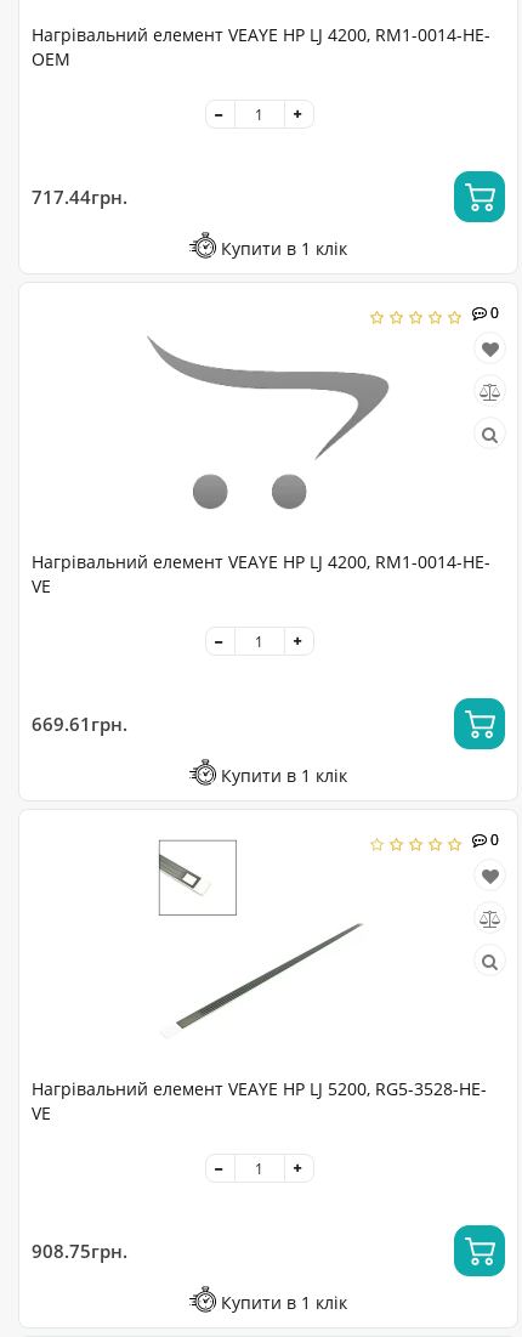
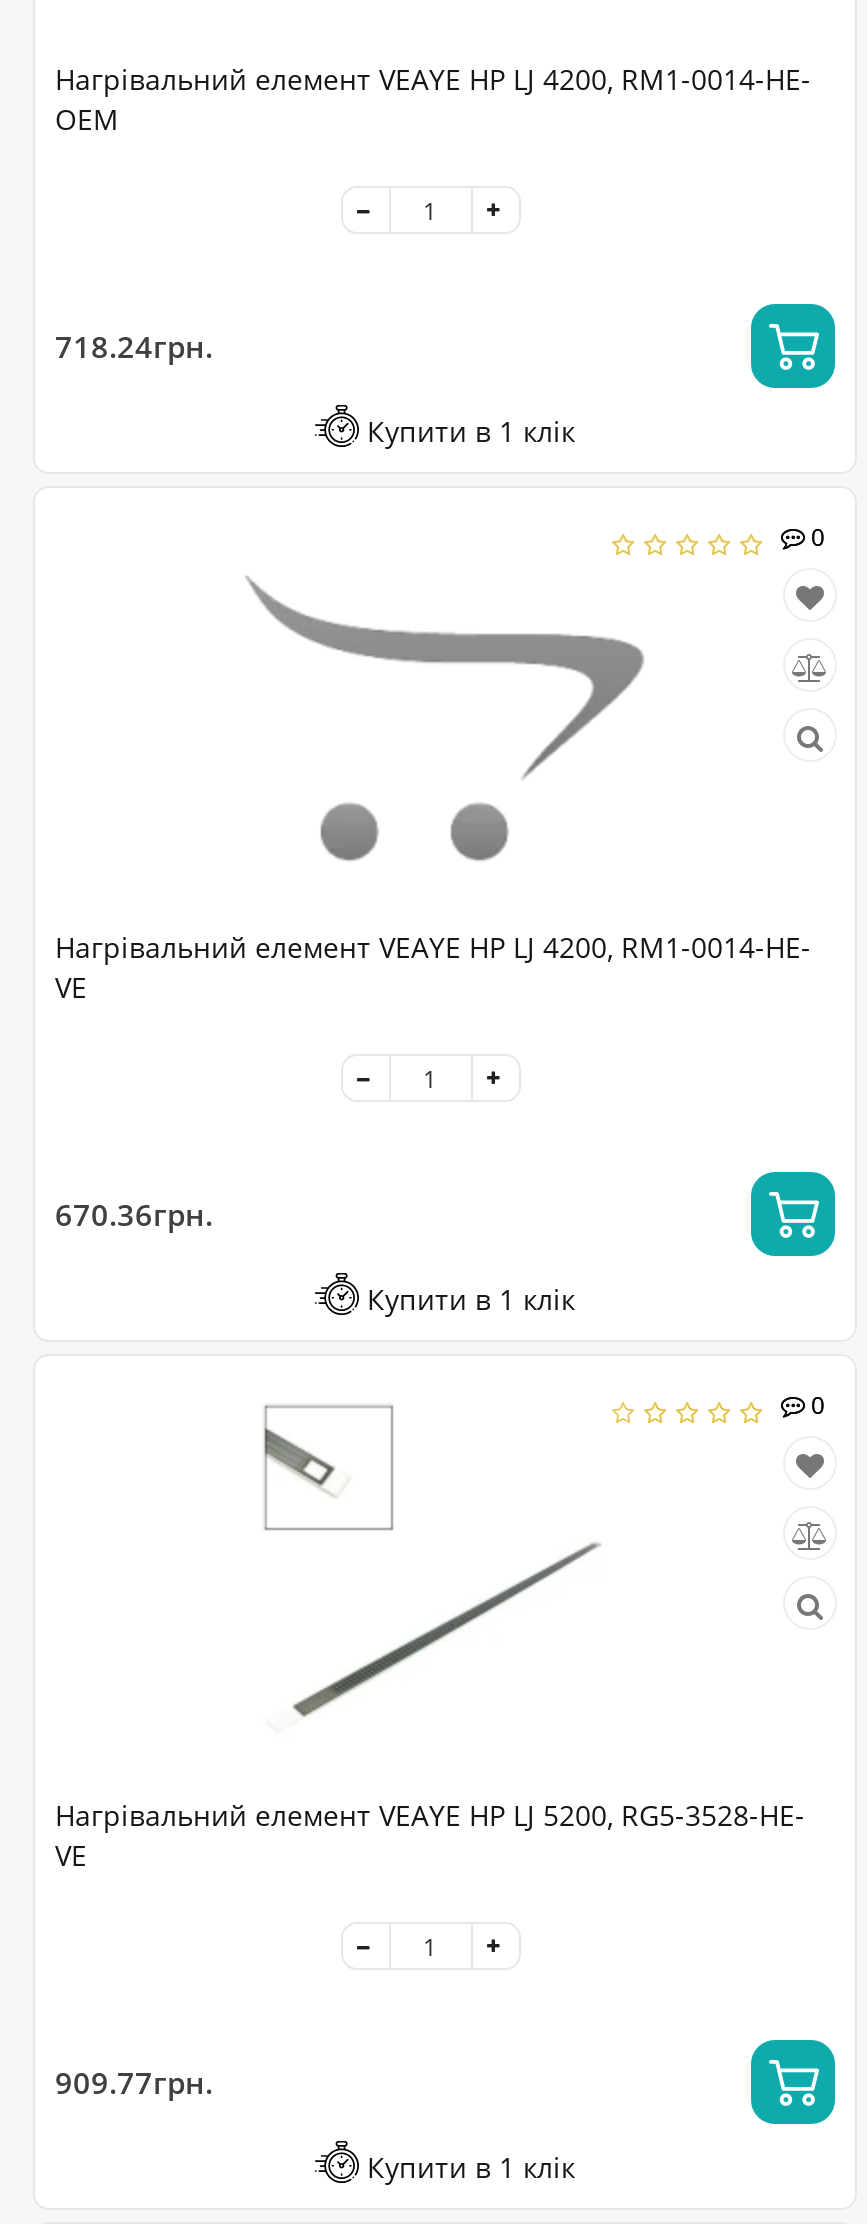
- 717.44грн.
+ 718.24грн.

- 669.61грн.
+ 670.36грн.

- 908.75грн.
+ 909.77грн.
